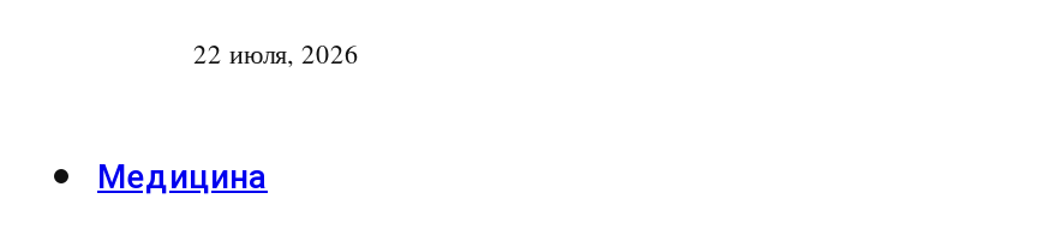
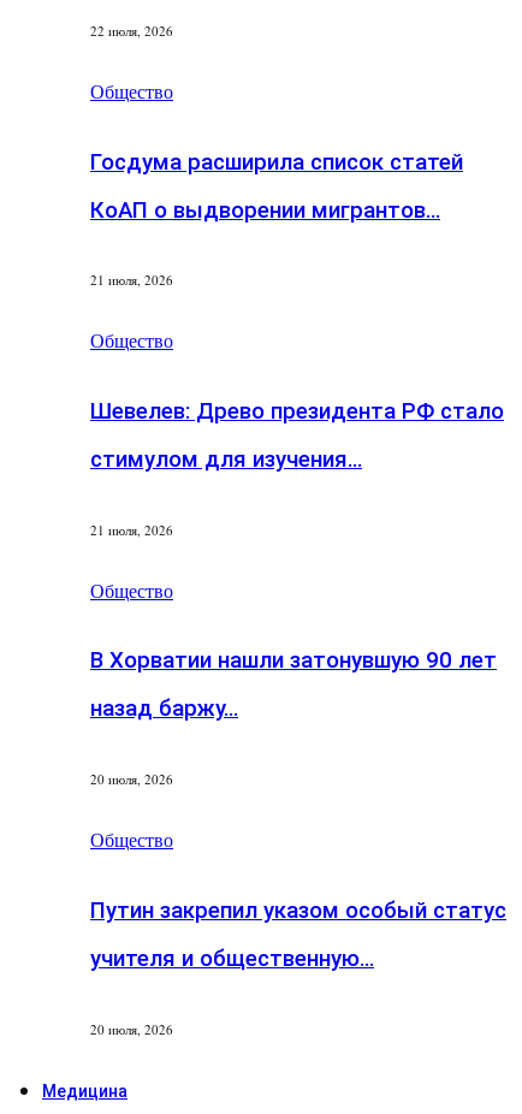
+ Общество
+ Госдума расширила список статей
+ КоАП о выдворении мигрантов…
+ 21 июля, 2026
+ Общество
+ Шевелев: Древо президента РФ стало
+ стимулом для изучения…
+ 21 июля, 2026
+ Общество
+ В Хорватии нашли затонувшую 90 лет
+ назад баржу…
+ 20 июля, 2026
+ Общество
+ Путин закрепил указом особый статус
+ учителя и общественную…
+ 20 июля, 2026
